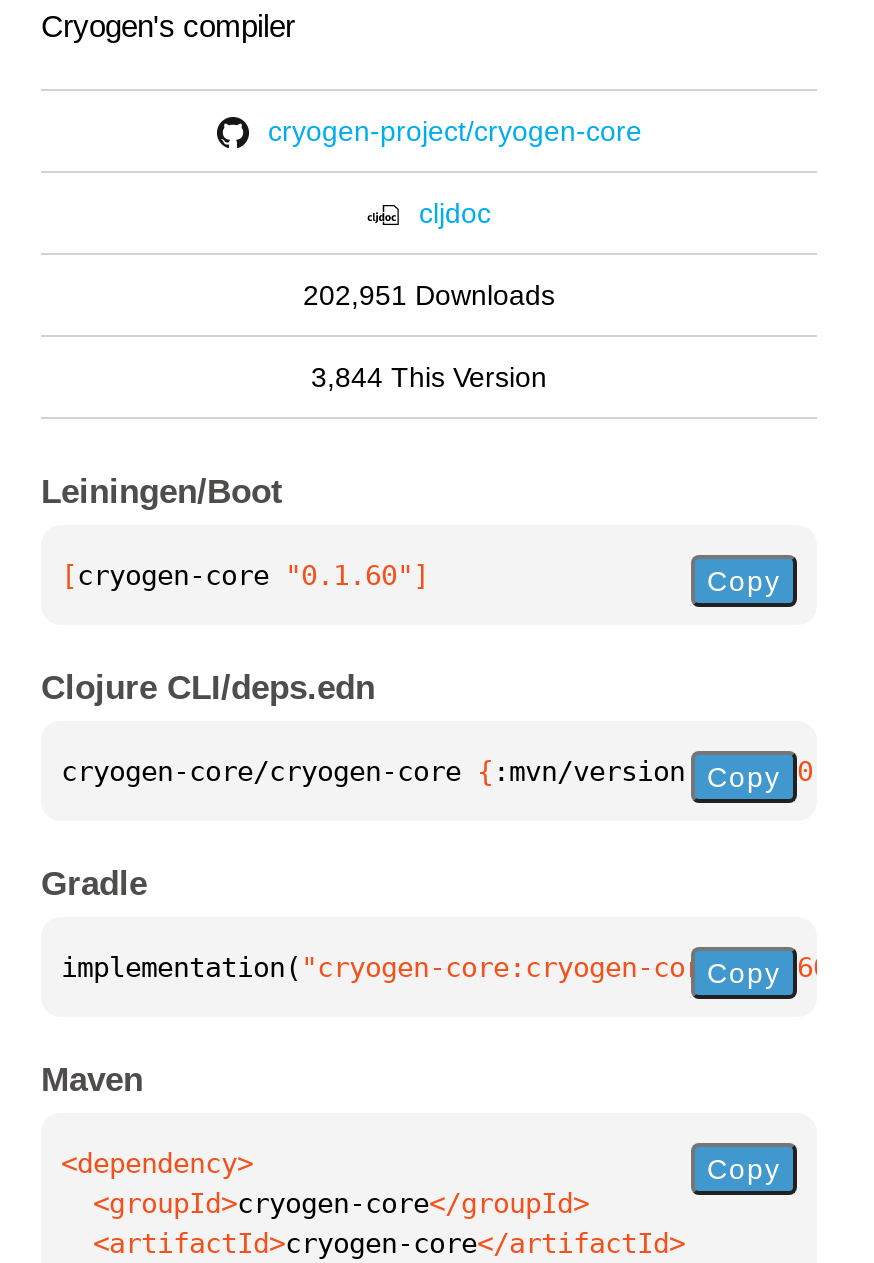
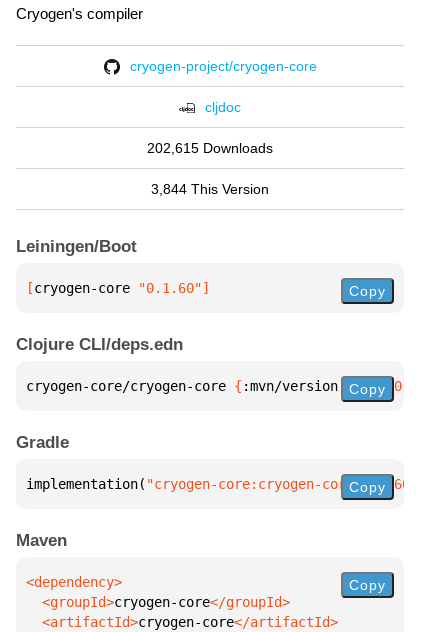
- 202,951 Downloads
+ 202,615 Downloads
